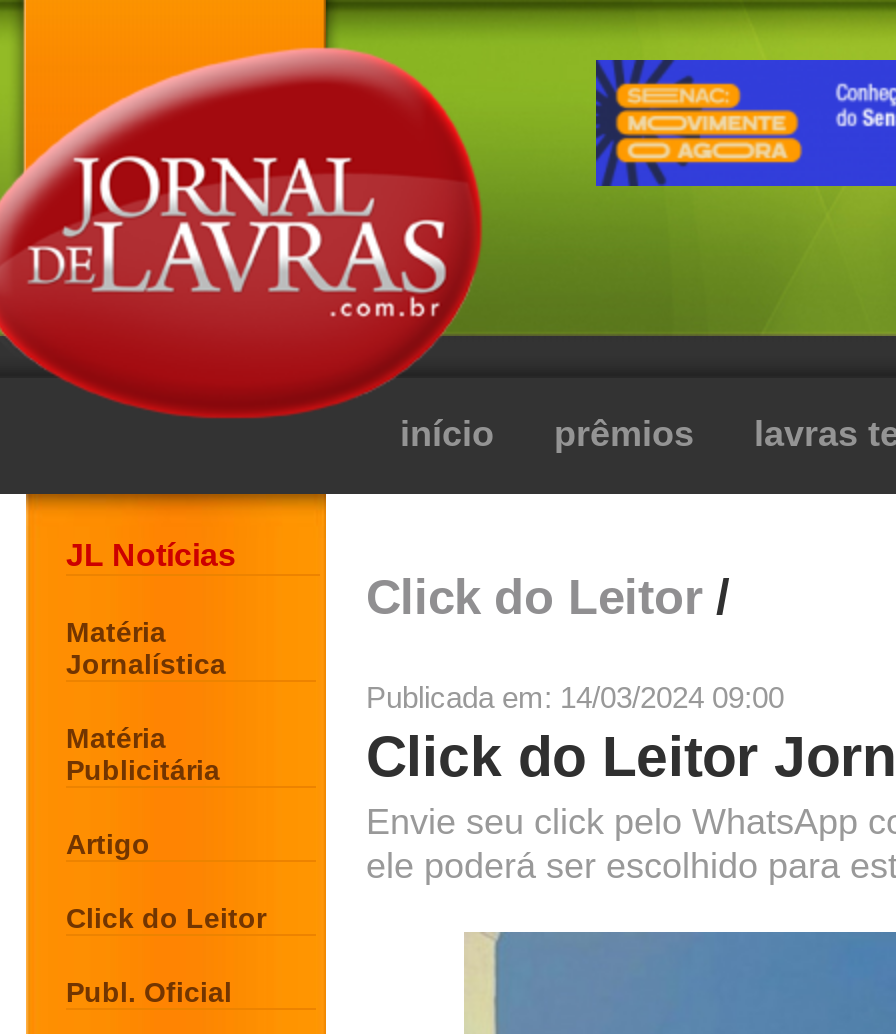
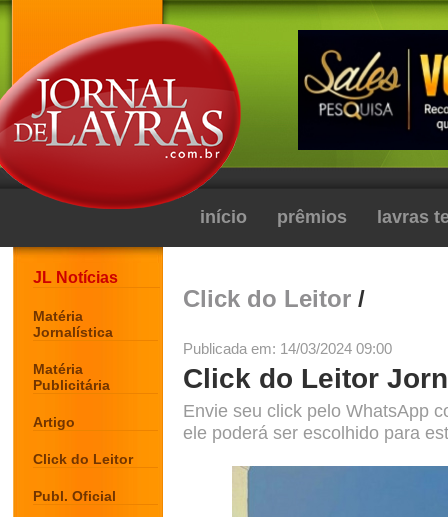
- [image]
+ [image]
